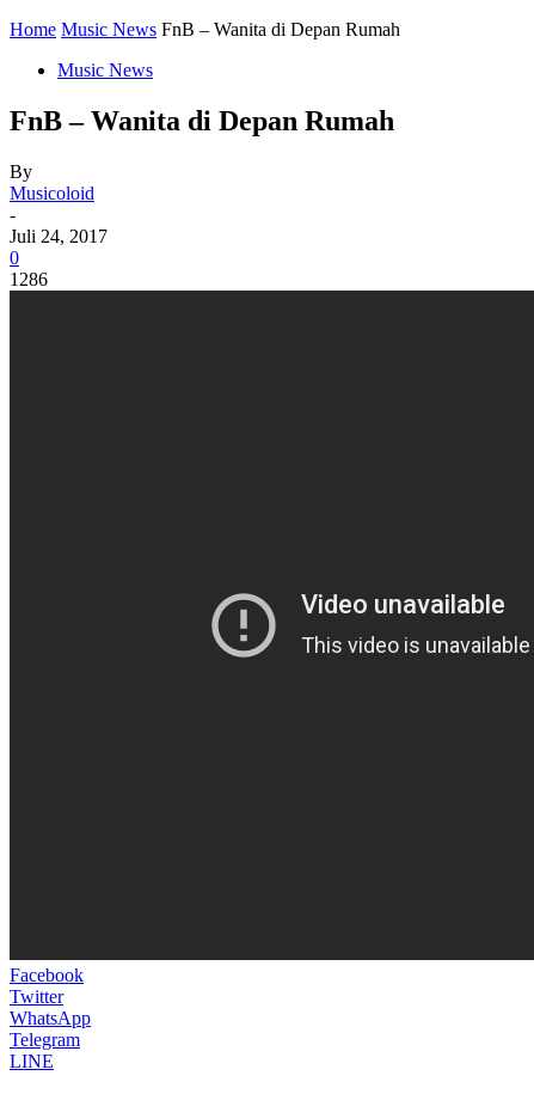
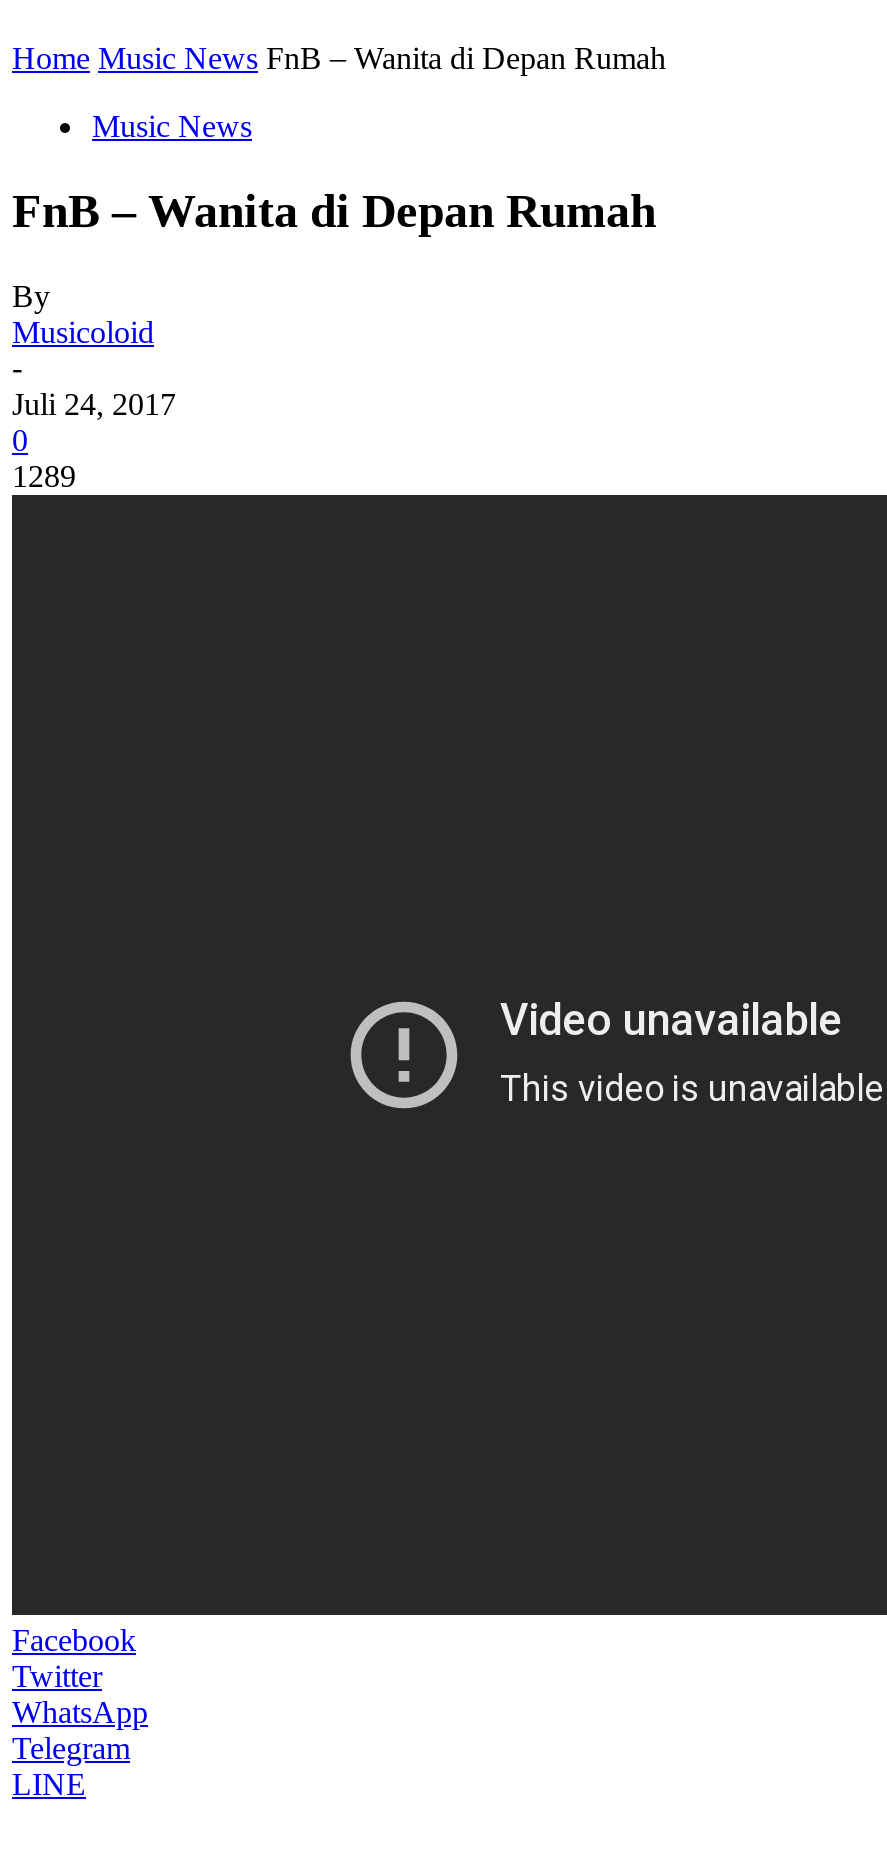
- 1286
+ 1289
